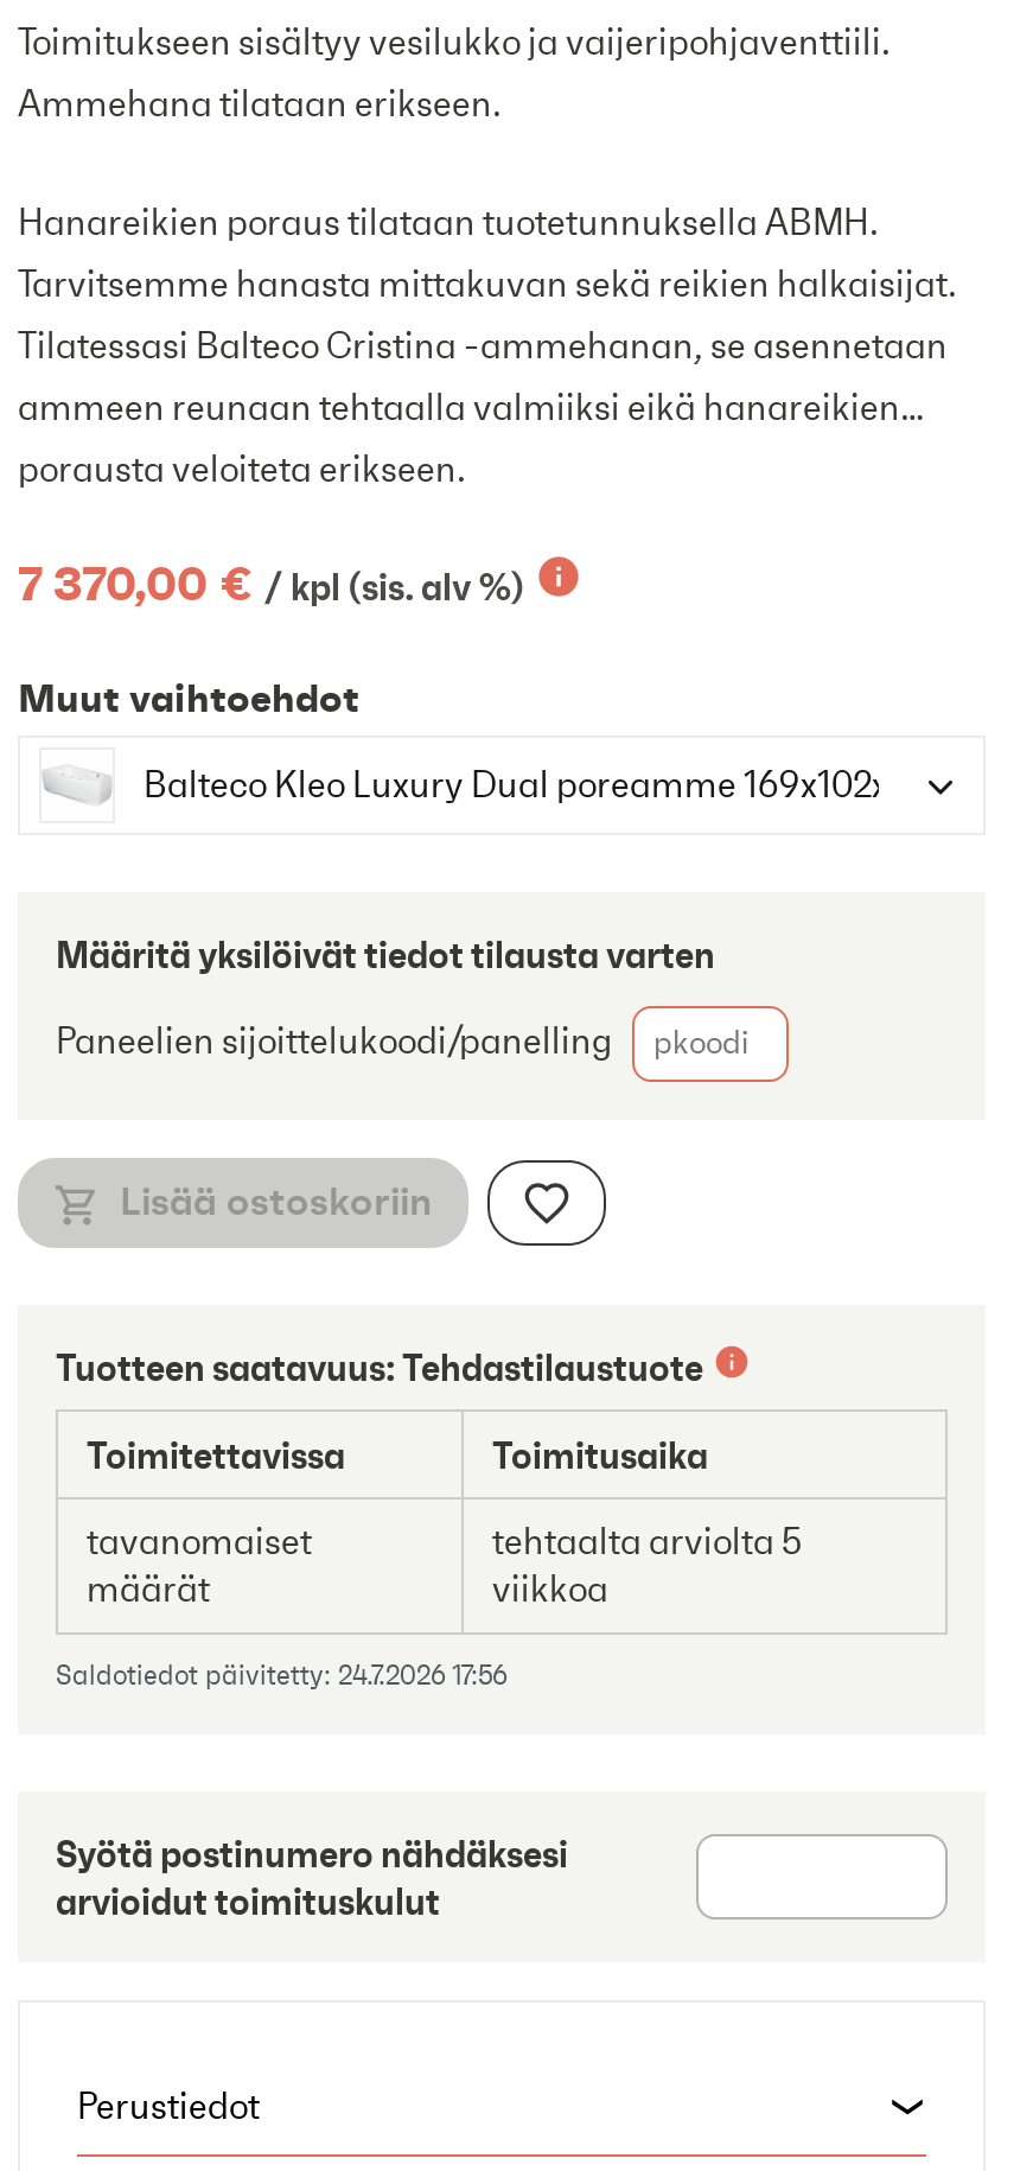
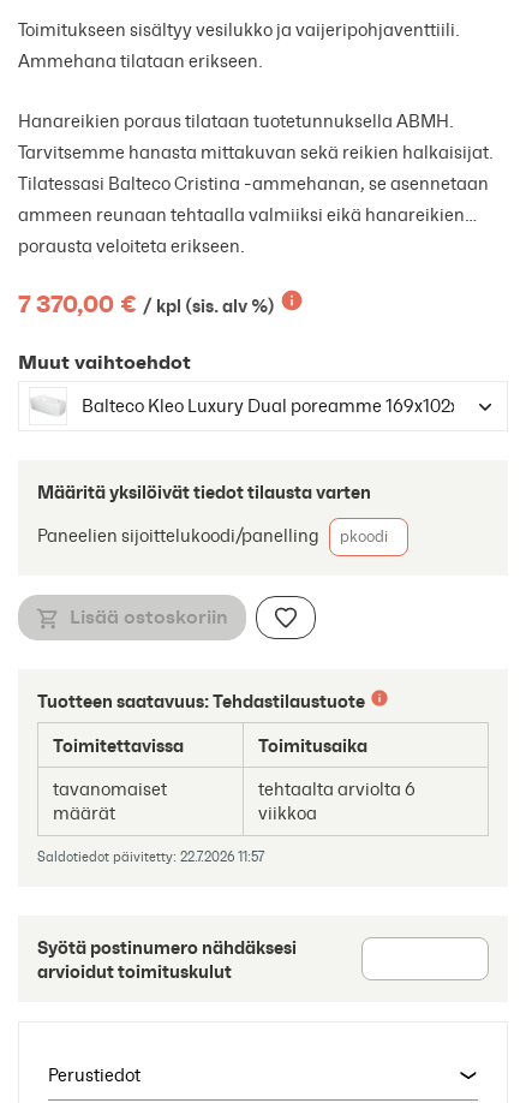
- tehtaalta arviolta 5
+ tehtaalta arviolta 6

- Saldotiedot päivitetty: 24.7.2026 17:56
+ Saldotiedot päivitetty: 22.7.2026 11:57
